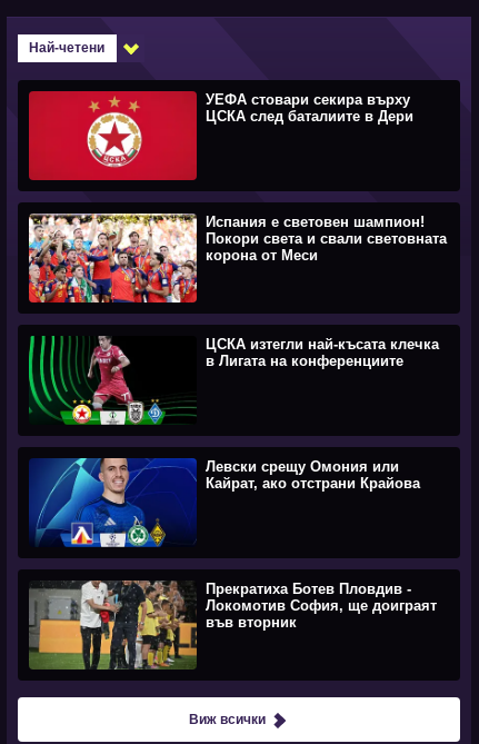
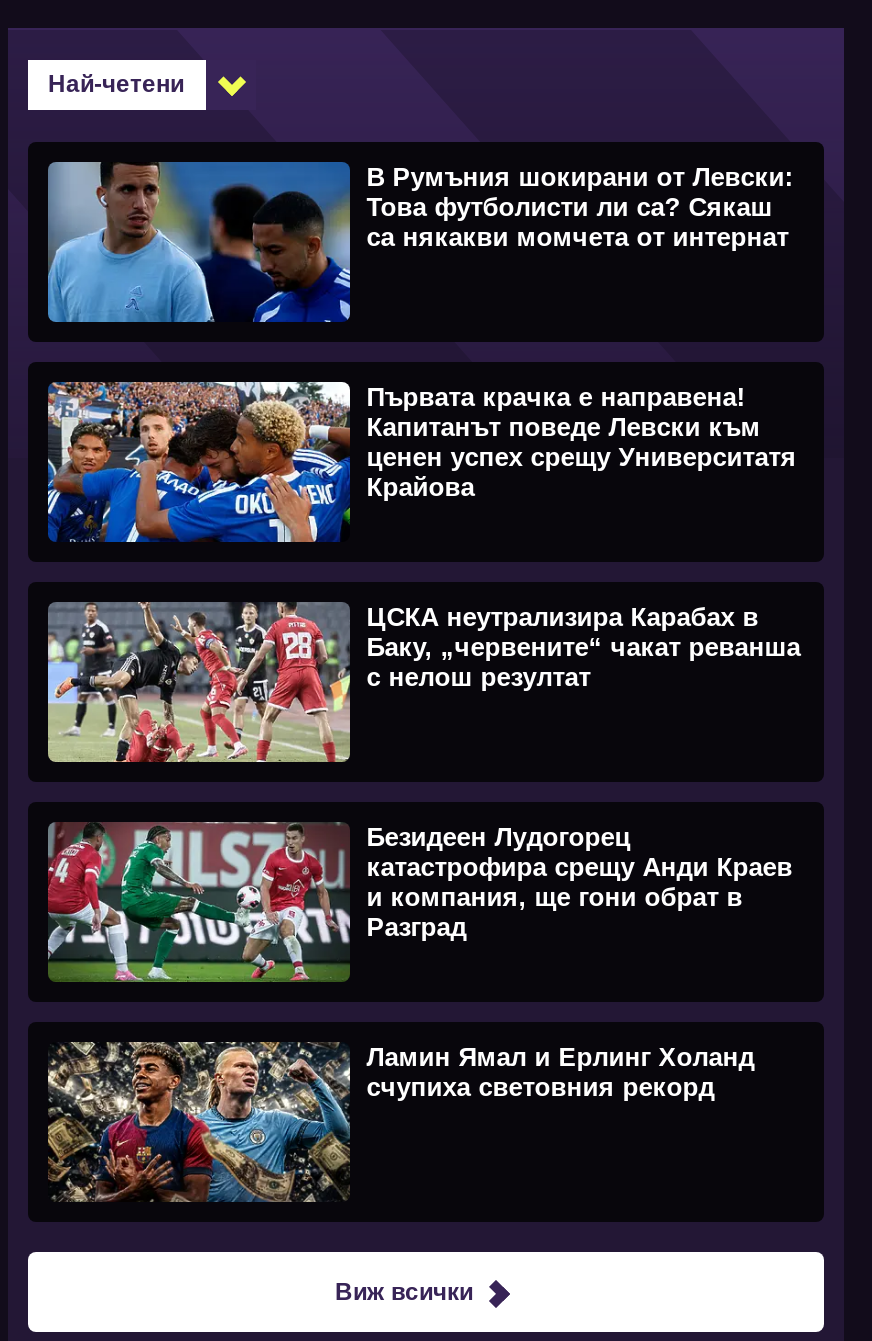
- [image]
- УЕФА стовари секира върху
- ЦСКА след баталиите в Дери
+ [image]
+ В Румъния шокирани от Левски:
+ Това футболисти ли са? Сякаш
+ са някакви момчета от интернат

- [image]
- Испания е световен шампион!
- Покори света и свали световната
- корона от Меси
+ [image]
+ Първата крачка е направена!
+ Капитанът поведе Левски към
+ ценен успех срещу Университатя
+ Крайова

- [image]
- ЦСКА изтегли най-късата клечка
- в Лигата на конференциите
+ [image]
+ ЦСКА неутрализира Карабах в
+ Баку, „червените“ чакат реванша
+ с нелош резултат

- [image]
- Левски срещу Омония или
- Кайрат, ако отстрани Крайова
+ [image]
+ Безидеен Лудогорец
+ катастрофира срещу Анди Краев
+ и компания, ще гони обрат в
+ Разград

- [image]
- Прекратиха Ботев Пловдив -
- Локомотив София, ще доиграят
- във вторник
+ [image]
+ Ламин Ямал и Ерлинг Холанд
+ счупиха световния рекорд
